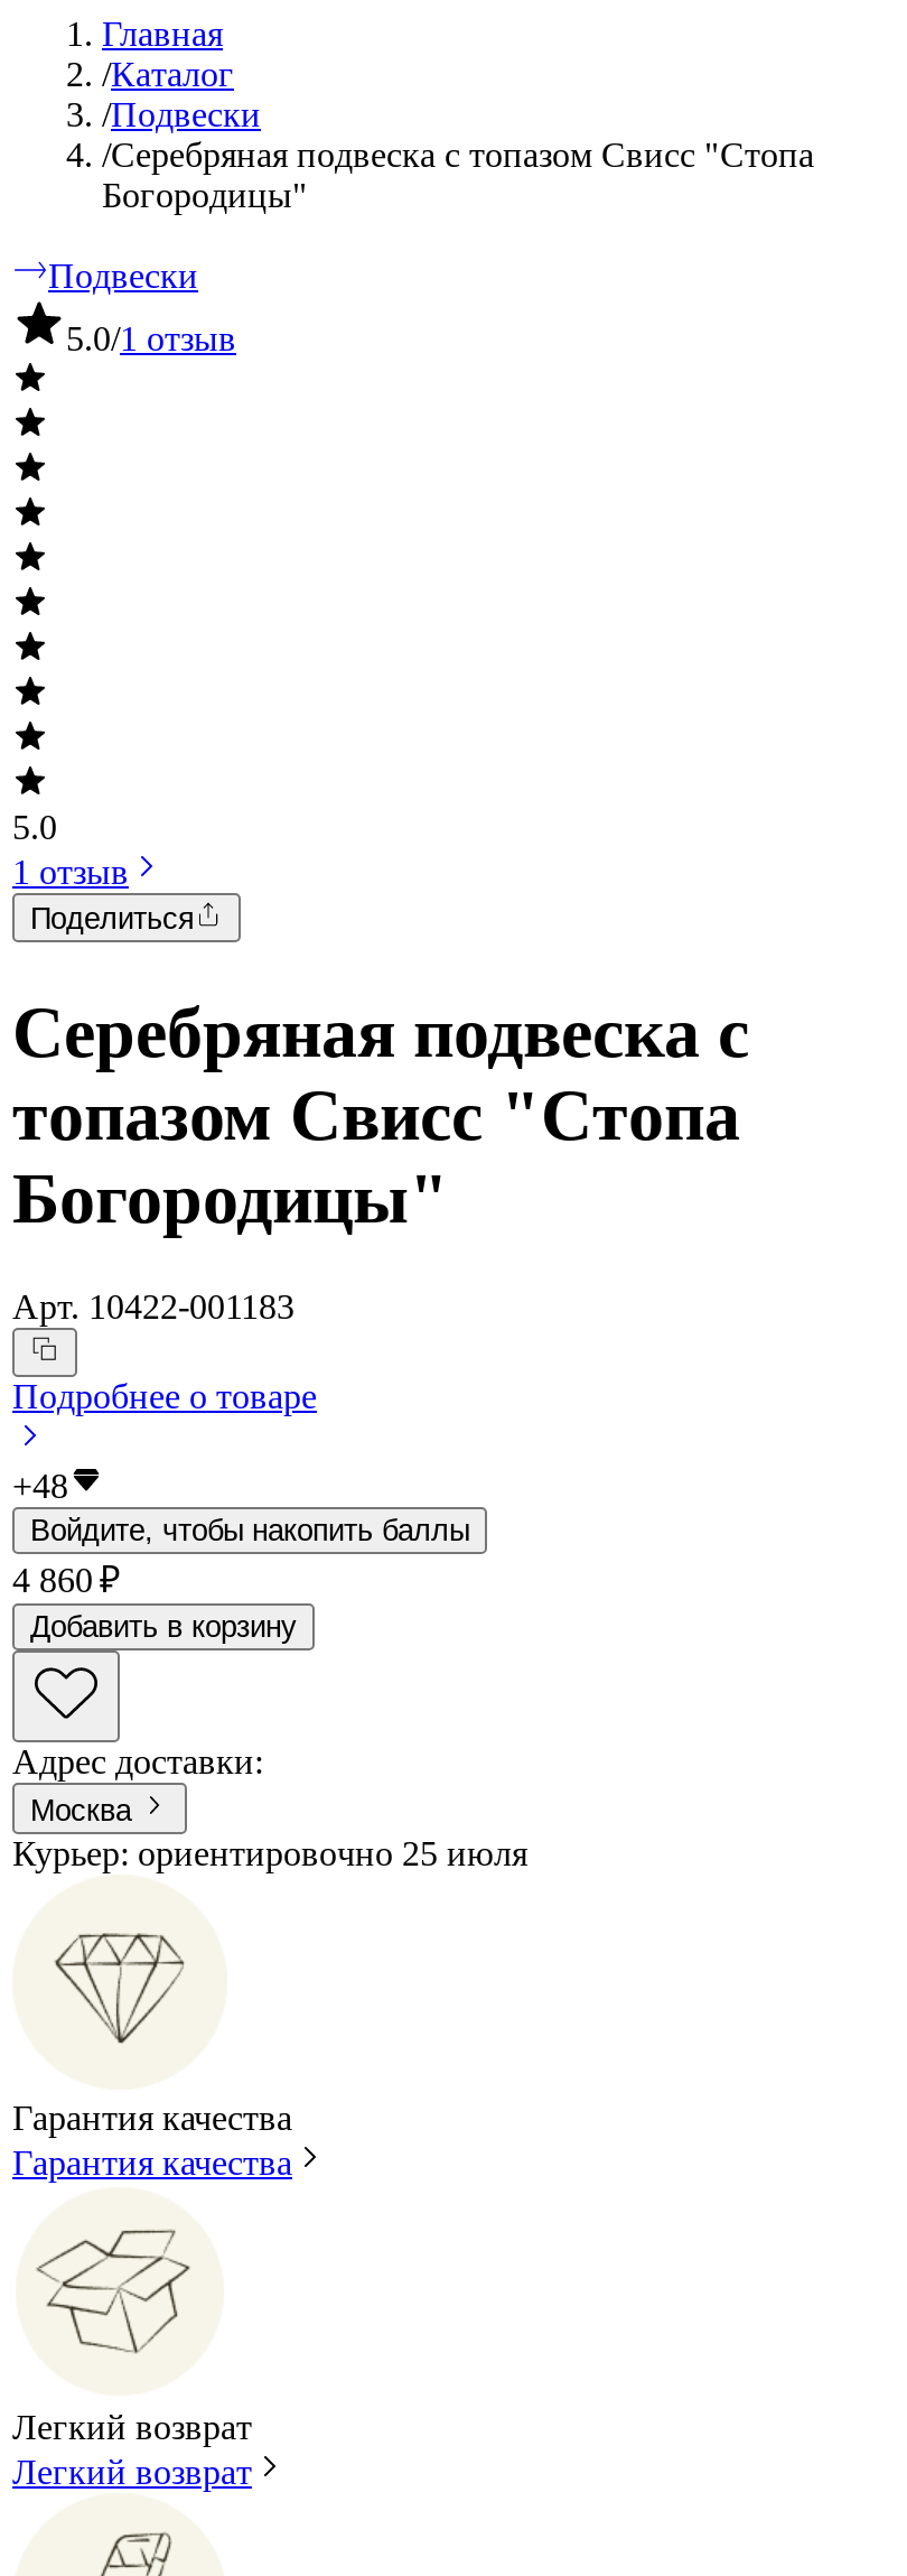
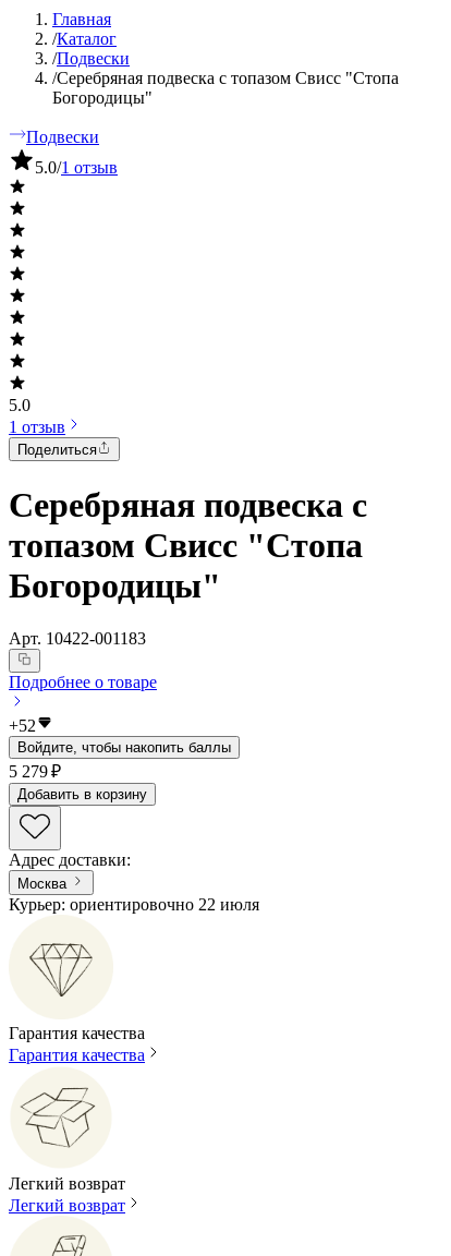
- +48
+ +52

- 4 860 ₽
+ 5 279 ₽

- Курьер: ориентировочно 25 июля
+ Курьер: ориентировочно 22 июля
